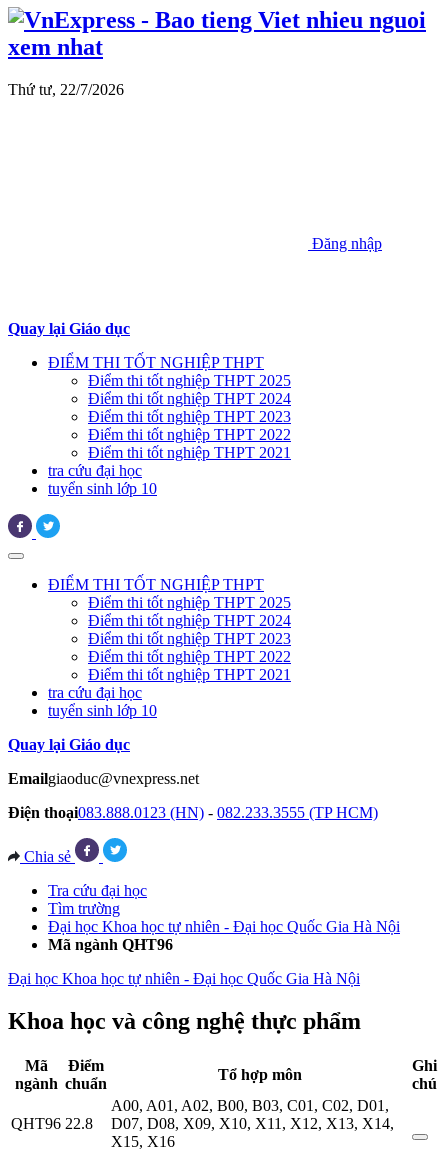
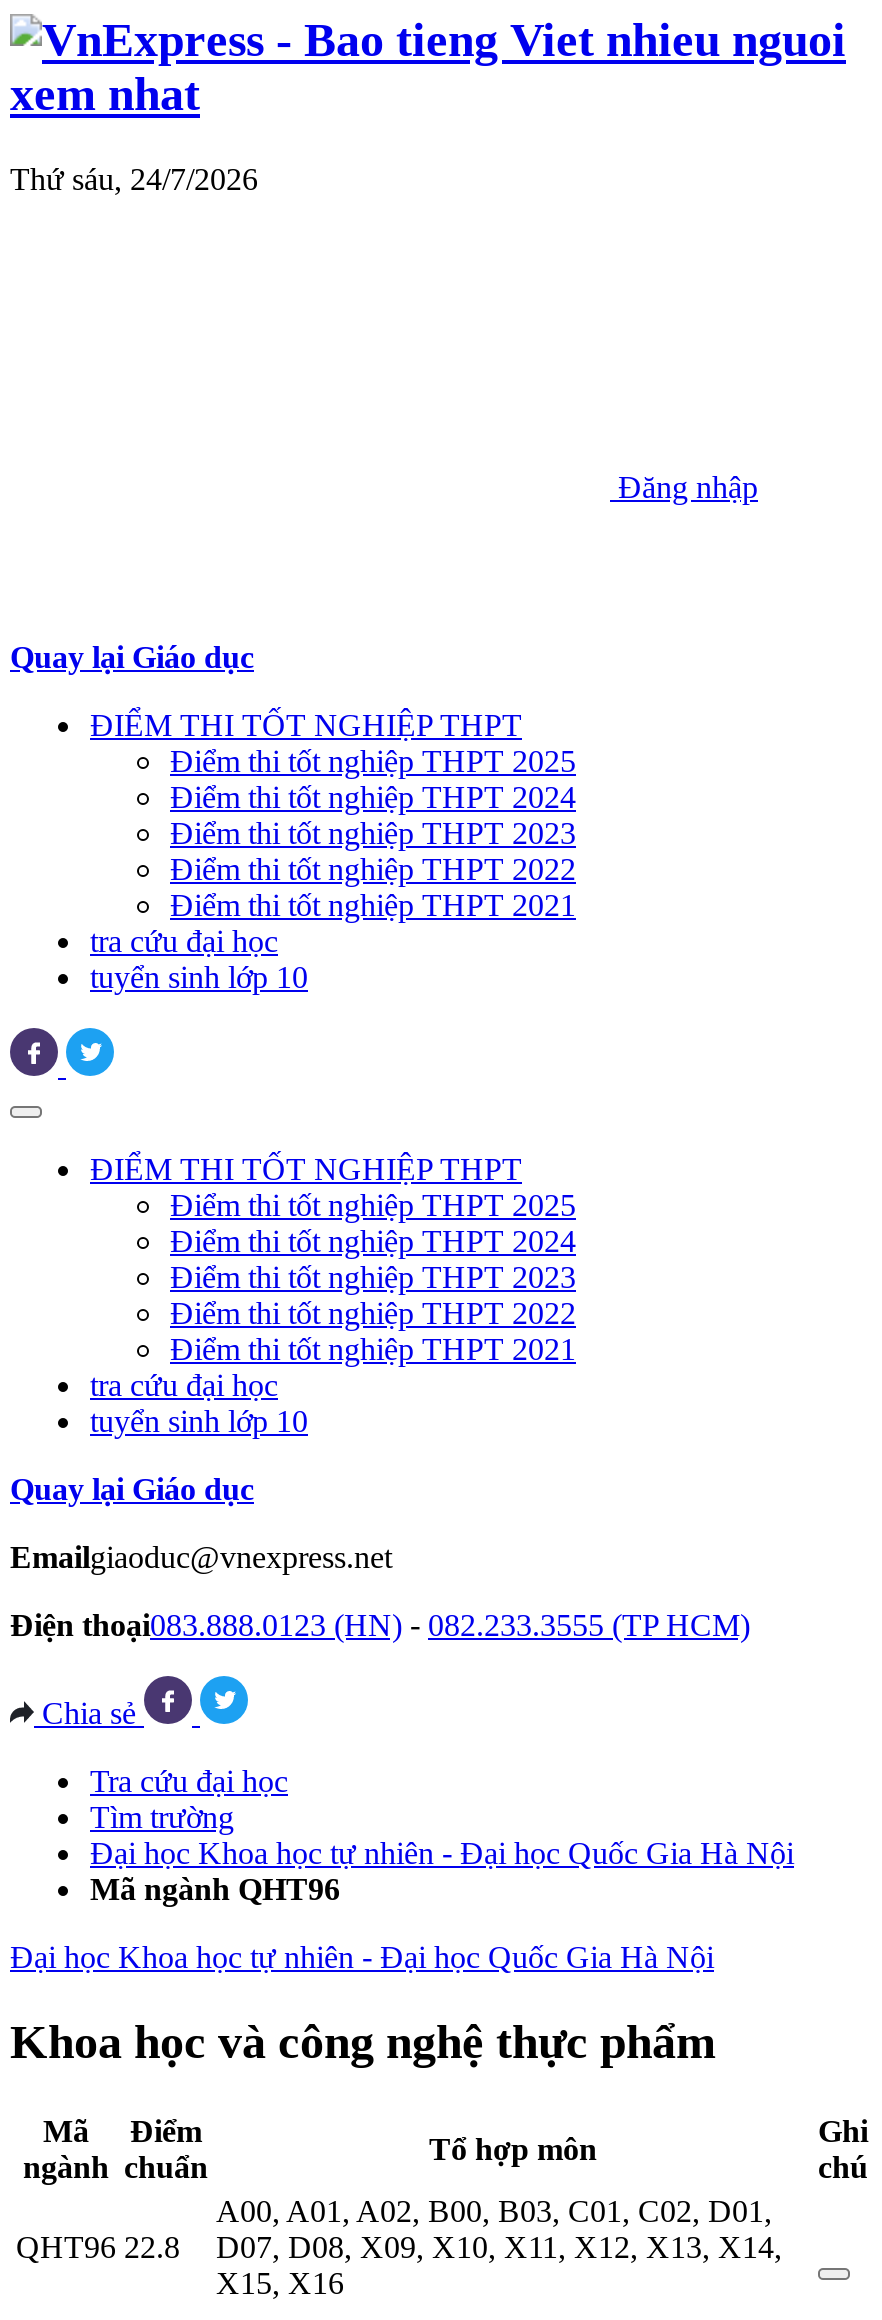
- Thứ tư, 22/7/2026
+ Thứ sáu, 24/7/2026
